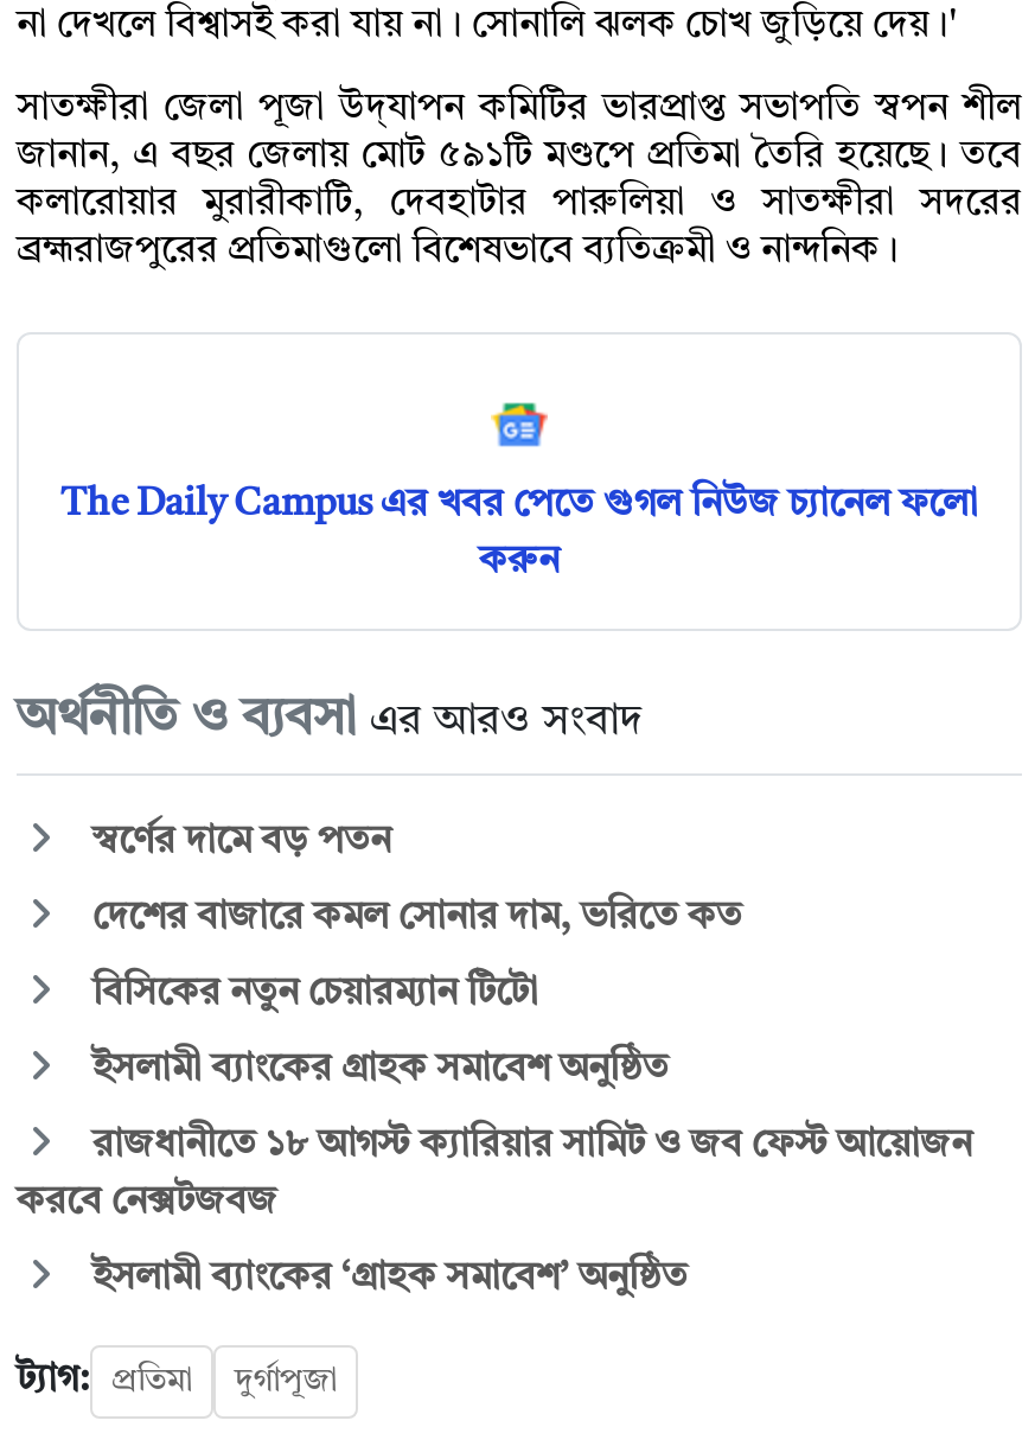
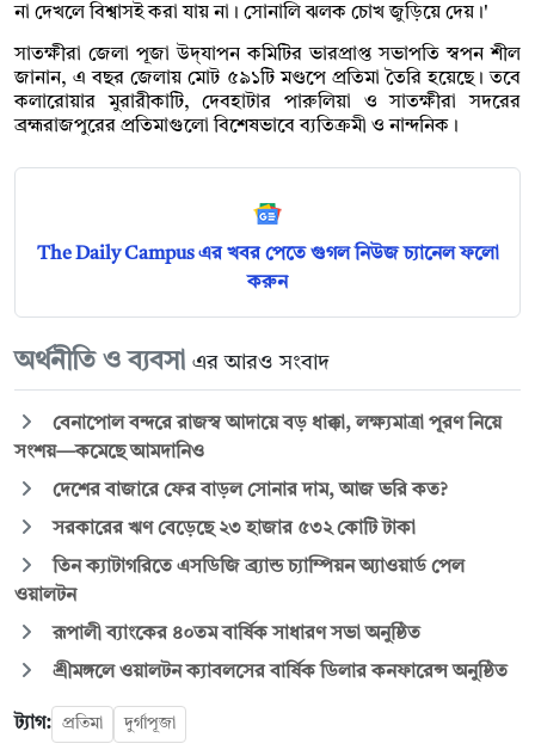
- স্বর্ণের দামে বড় পতন
- দেশের বাজারে কমল সোনার দাম, ভরিতে কত
- বিসিকের নতুন চেয়ারম্যান টিটো
- ইসলামী ব্যাংকের গ্রাহক সমাবেশ অনুষ্ঠিত
- রাজধানীতে ১৮ আগস্ট ক্যারিয়ার সামিট ও জব ফেস্ট আয়োজন
- করবে নেক্সটজবজ
- ইসলামী ব্যাংকের ‘গ্রাহক সমাবেশ’ অনুষ্ঠিত
+ বেনাপোল বন্দরে রাজস্ব আদায়ে বড় ধাক্কা, লক্ষ্যমাত্রা পূরণ নিয়ে
+ সংশয়—কমেছে আমদানিও
+ দেশের বাজারে ফের বাড়ল সোনার দাম, আজ ভরি কত?
+ সরকারের ঋণ বেড়েছে ২৩ হাজার ৫৩২ কোটি টাকা
+ তিন ক্যাটাগরিতে এসডিজি ব্র্যান্ড চ্যাম্পিয়ন অ্যাওয়ার্ড পেল
+ ওয়ালটন
+ রূপালী ব্যাংকের ৪০তম বার্ষিক সাধারণ সভা অনুষ্ঠিত
+ শ্রীমঙ্গলে ওয়ালটন ক্যাবলসের বার্ষিক ডিলার কনফারেন্স অনুষ্ঠিত
